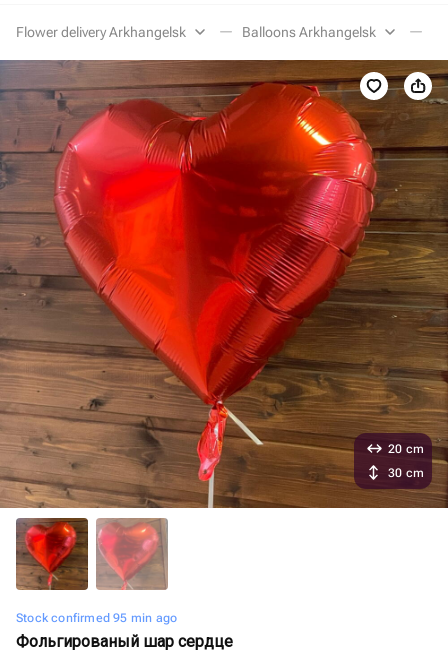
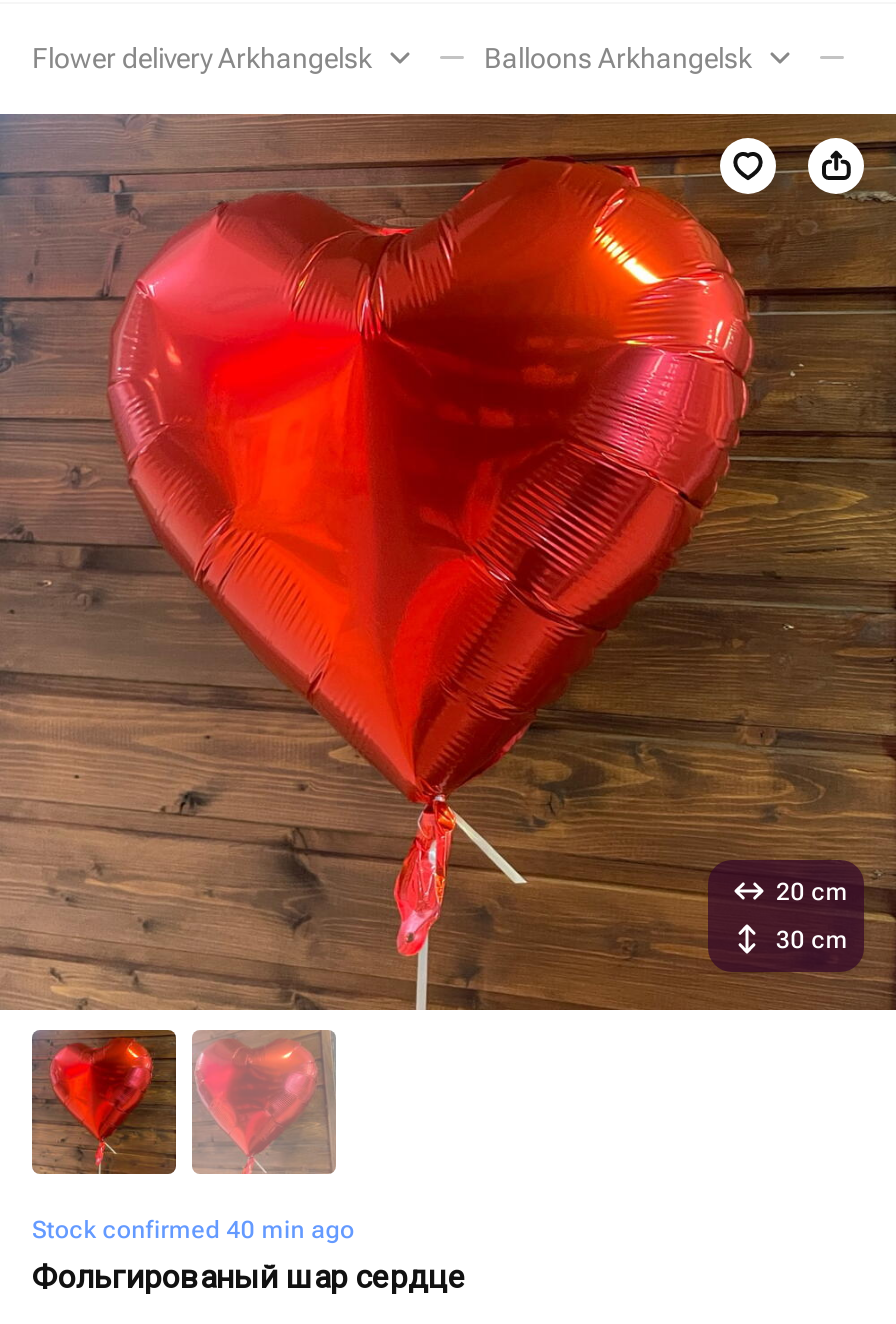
- Stock confirmed 95 min ago
+ Stock confirmed 40 min ago
